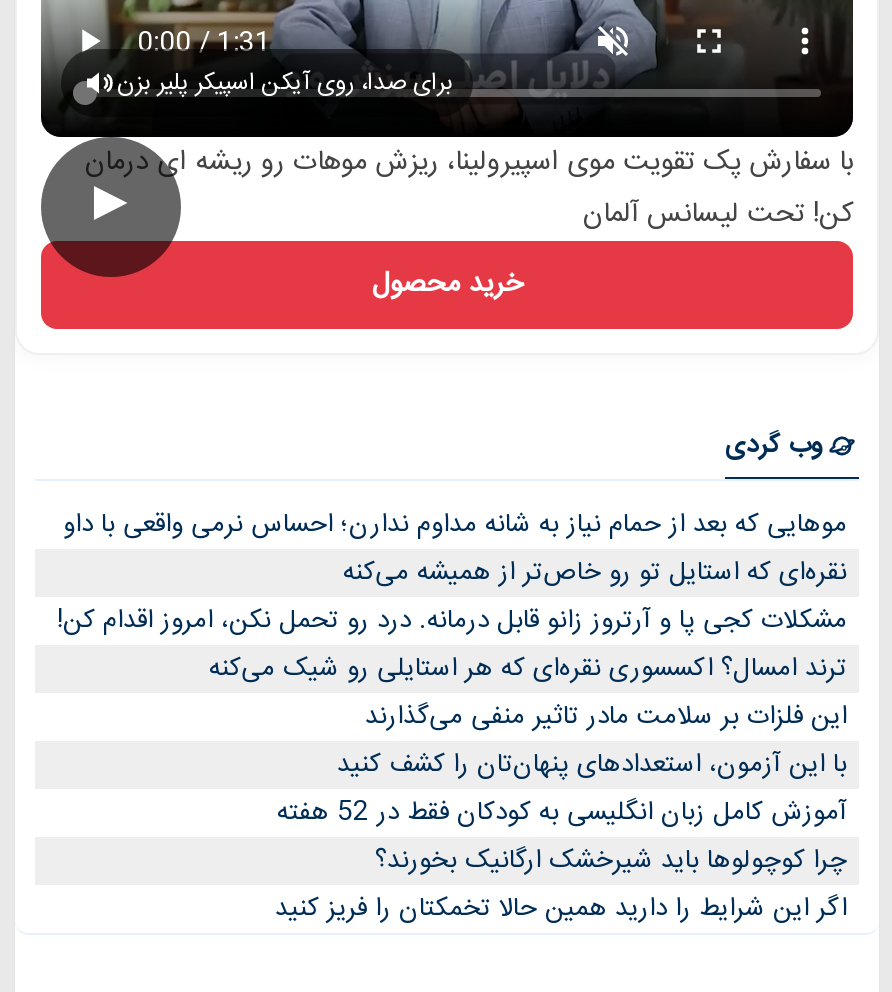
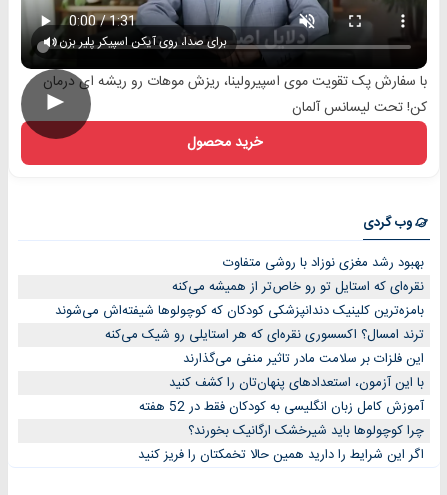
- موهایی که بعد از حمام نیاز به شانه مداوم ندارن؛ احساس نرمی واقعی با داو
+ بهبود رشد مغزی نوزاد با روشی متفاوت

- مشکلات کجی پا و آرتروز زانو قابل درمانه. درد رو تحمل نکن، امروز اقدام کن!
+ بامزه‌ترین کلینیک دندانپزشکی کودکان که کوچولوها شیفته‌اش می‌شوند
